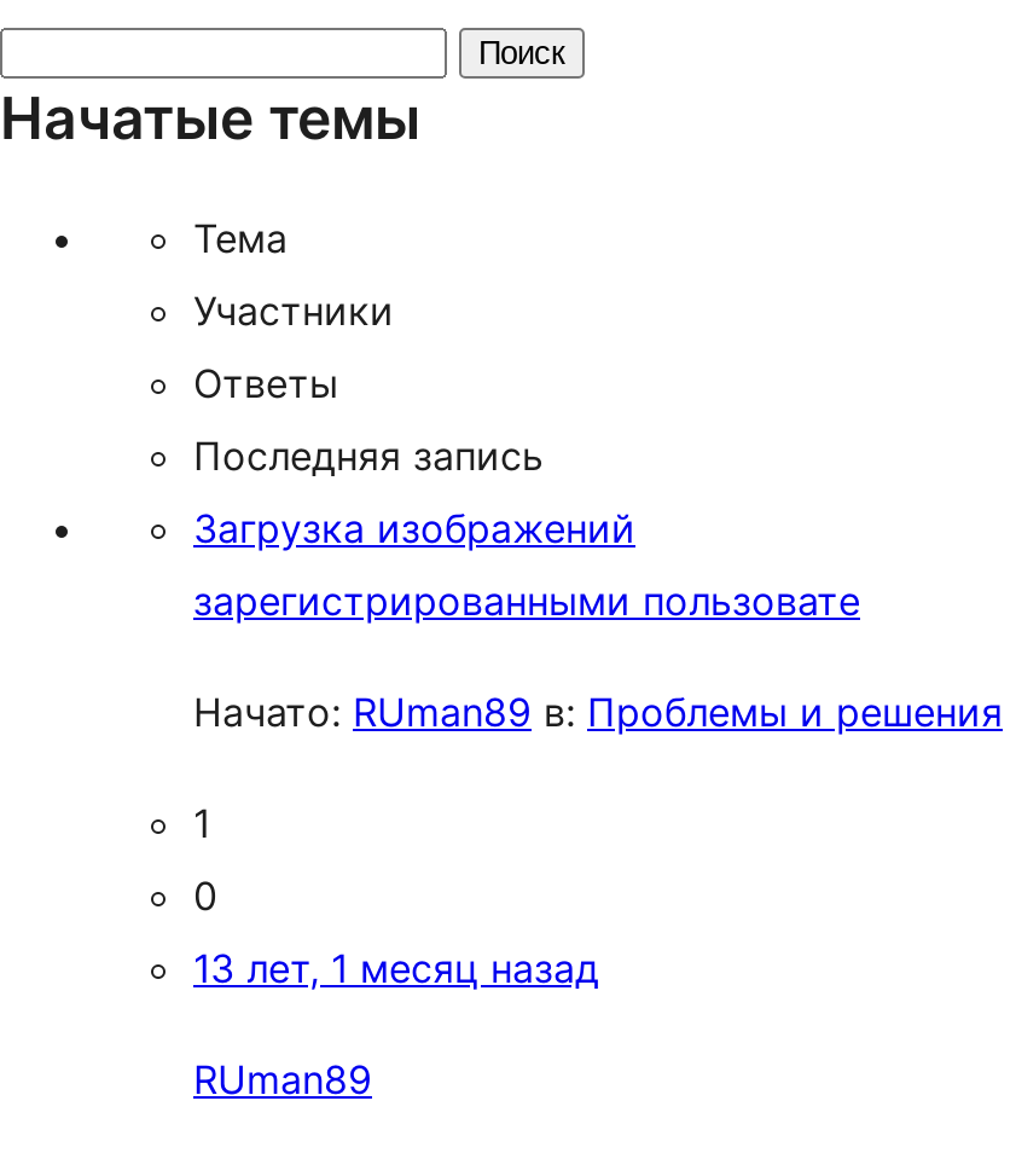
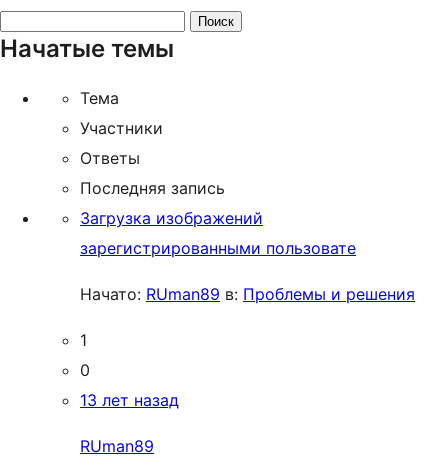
- 13 лет, 1 месяц назад
+ 13 лет назад
